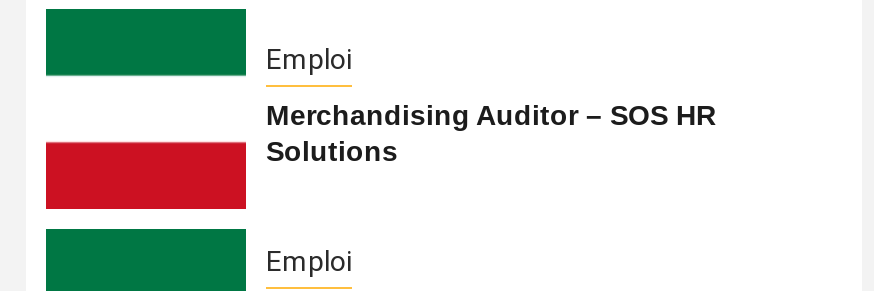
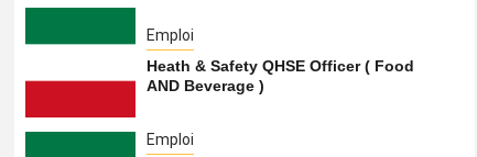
- Merchandising Auditor – SOS HR
- Solutions
+ Heath & Safety QHSE Officer ( Food
+ AND Beverage )
